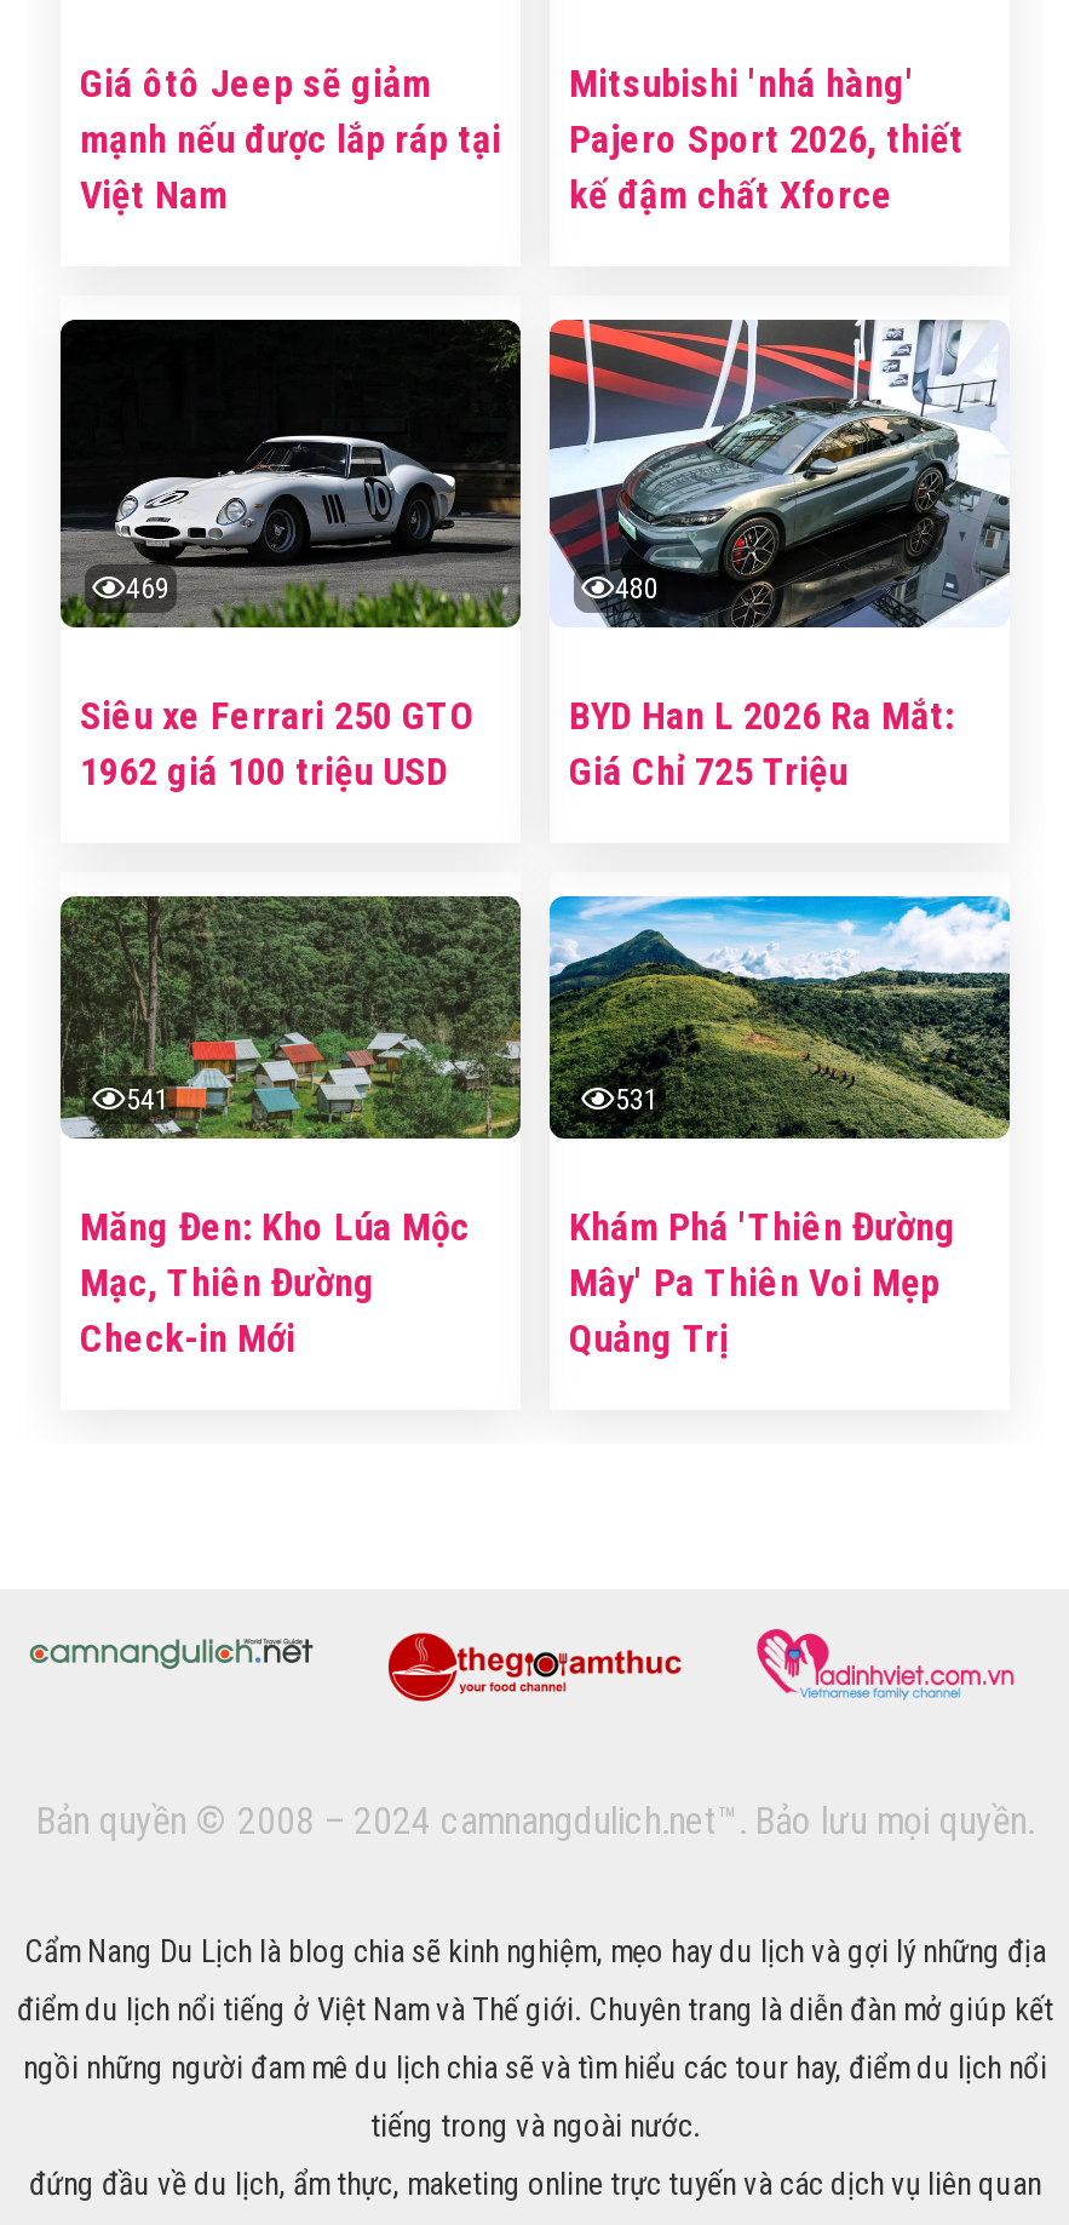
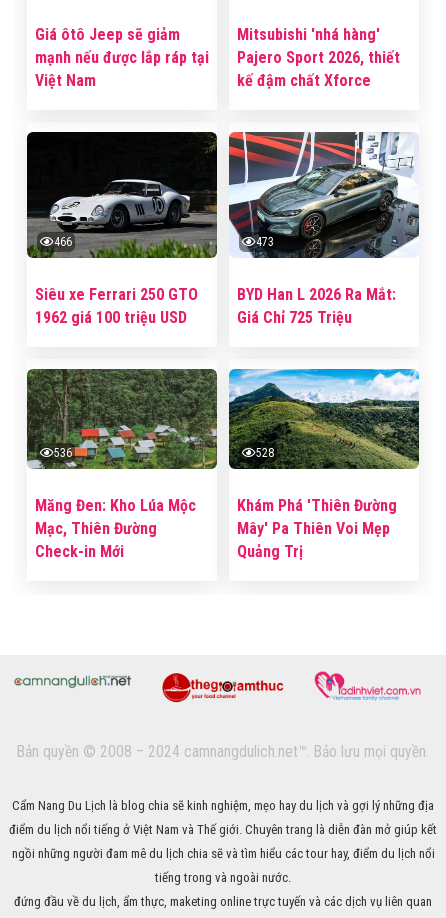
- 469
+ 466

- 480
+ 473

- 541
+ 536

- 531
+ 528
